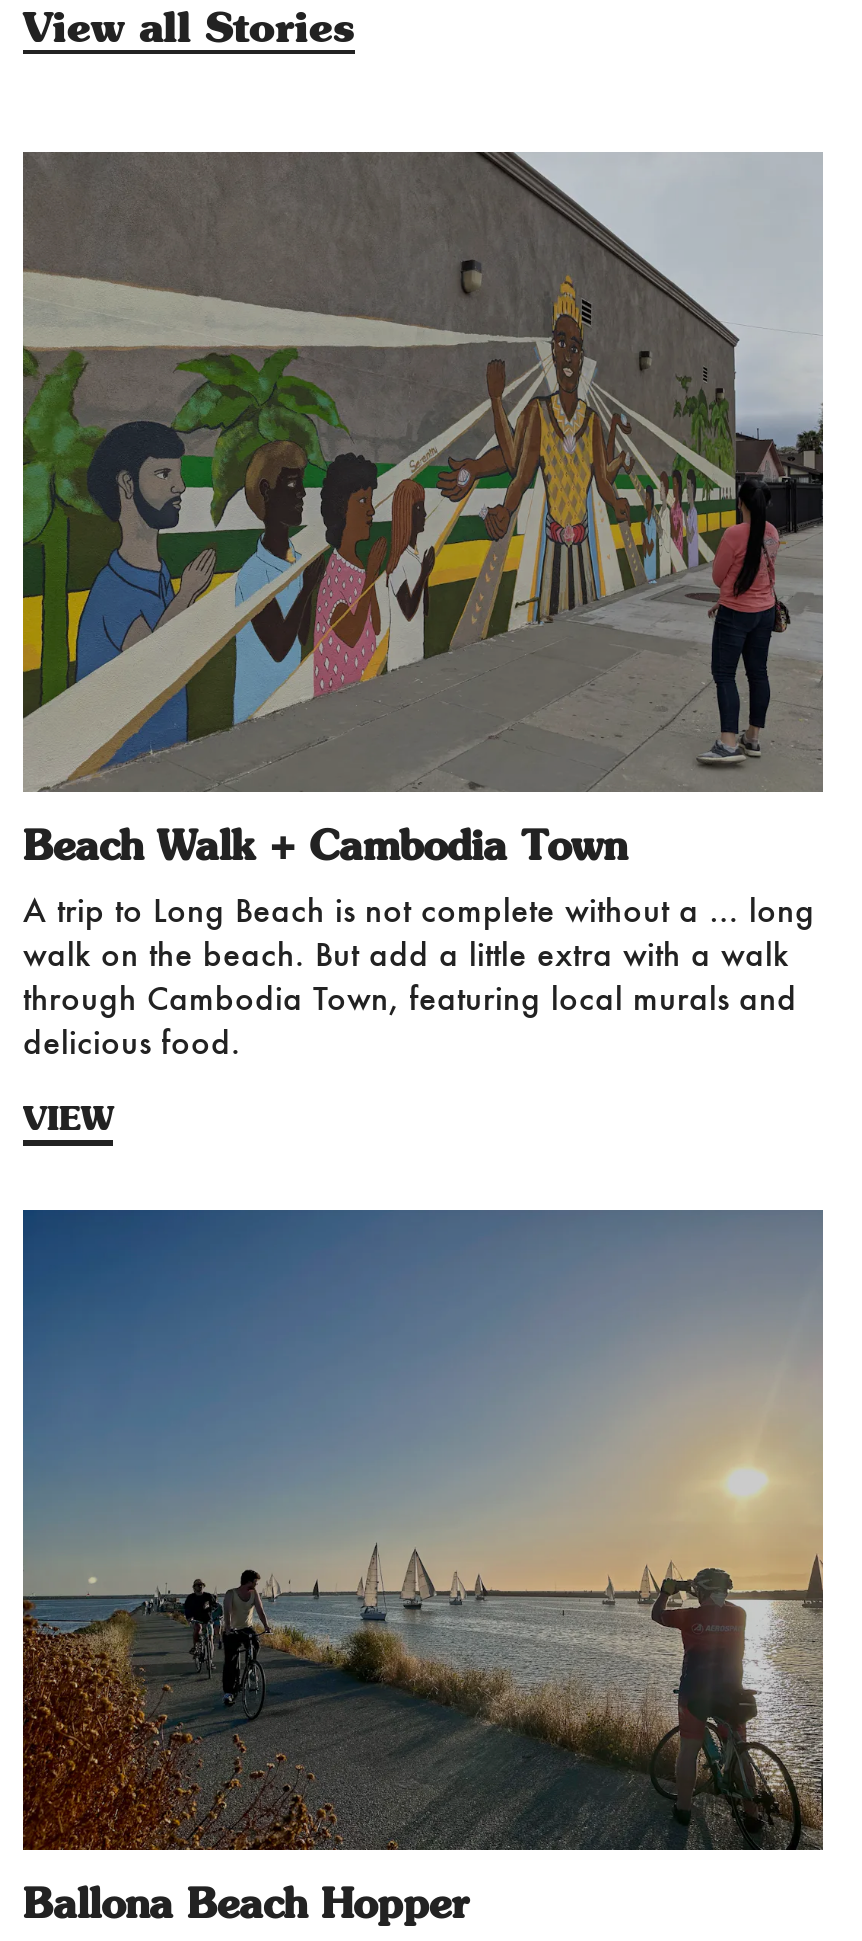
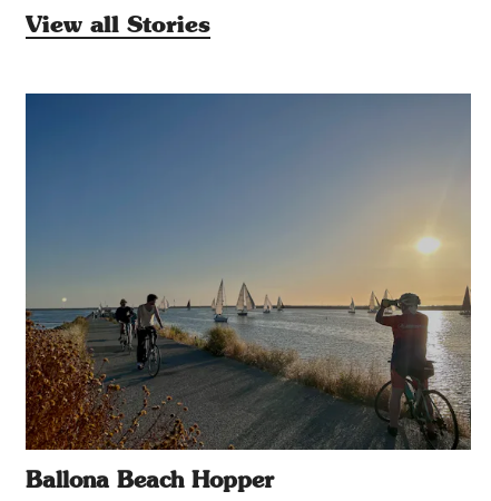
- [image]
- Beach Walk + Cambodia Town
- A trip to Long Beach is not complete without a … long
- walk on the beach. But add a little extra with a walk
- through Cambodia Town, featuring local murals and
- delicious food.
- VIEW
